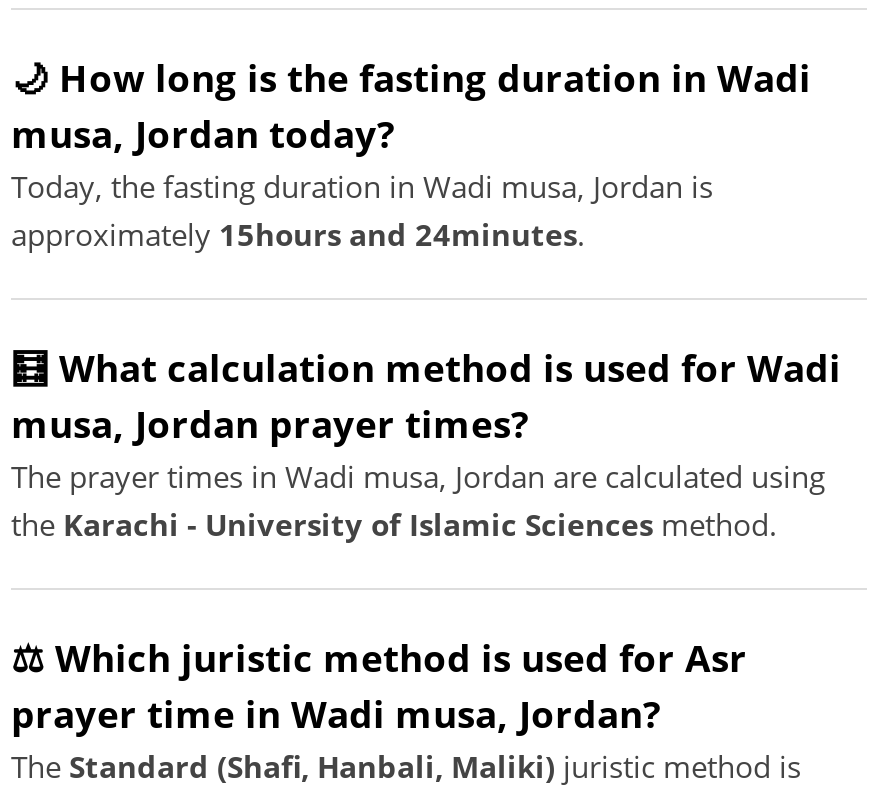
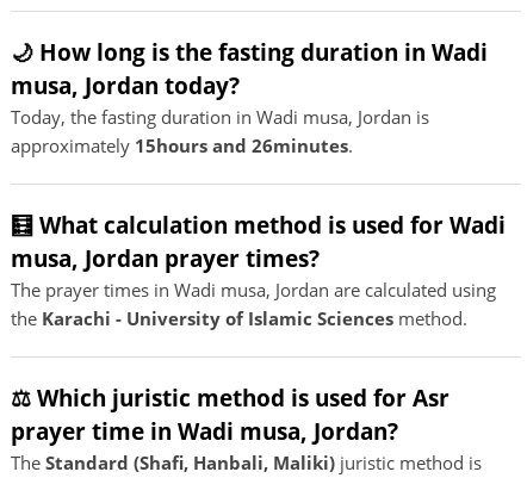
- approximately 15hours and 24minutes.
+ approximately 15hours and 26minutes.
